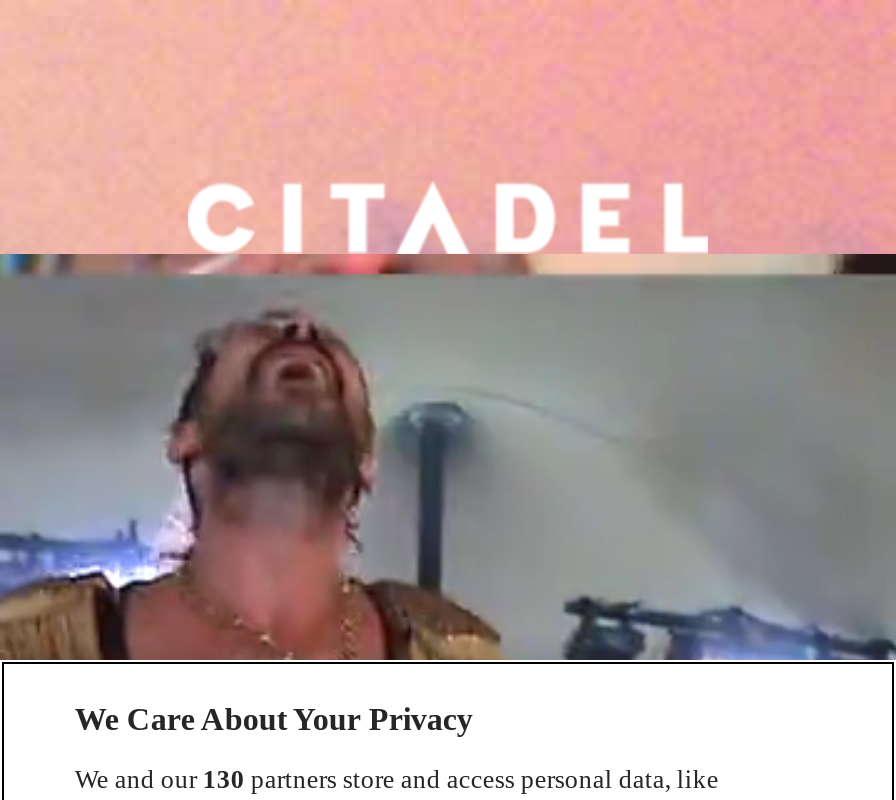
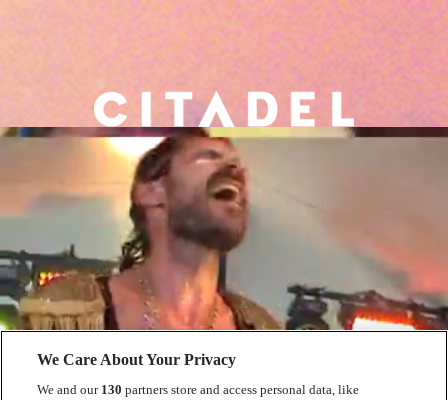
- [image]
+ [image]
